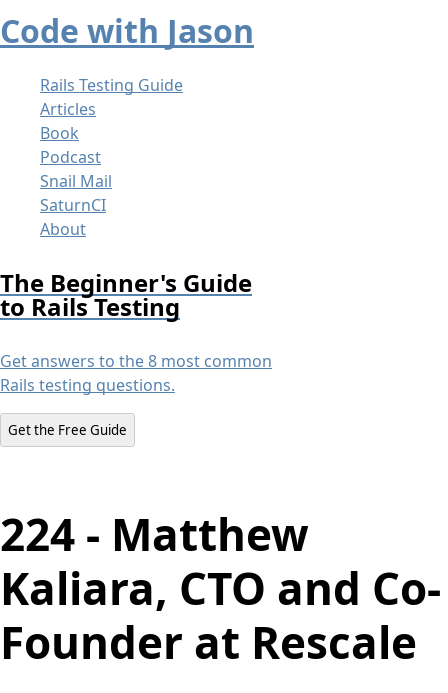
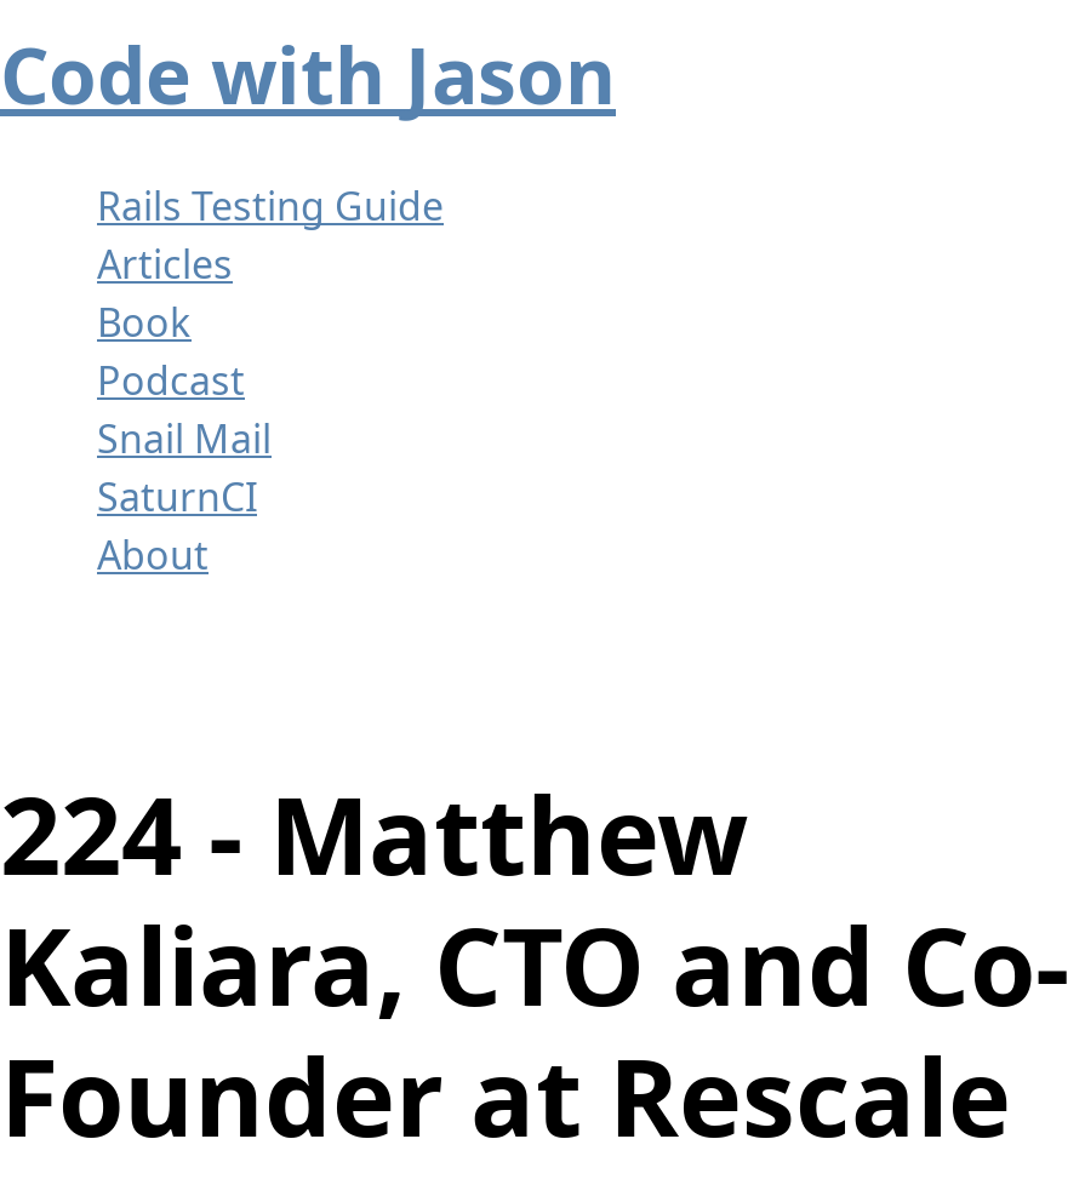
- The Beginner's Guide
- to Rails Testing
- Get answers to the 8 most common
- Rails testing questions.
- Get the Free Guide
